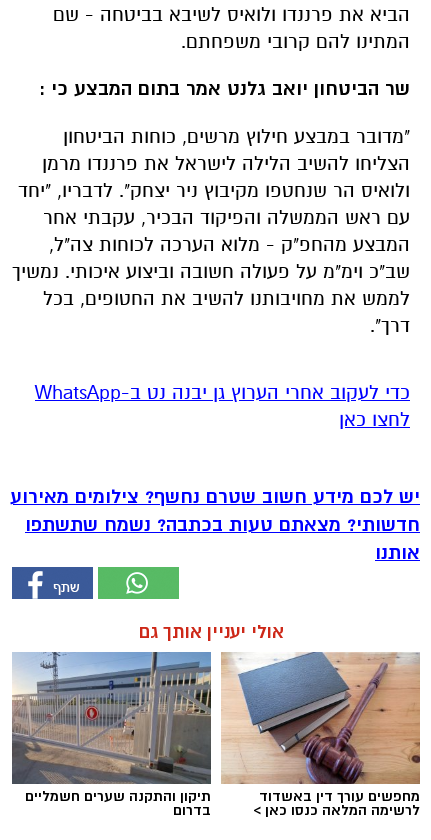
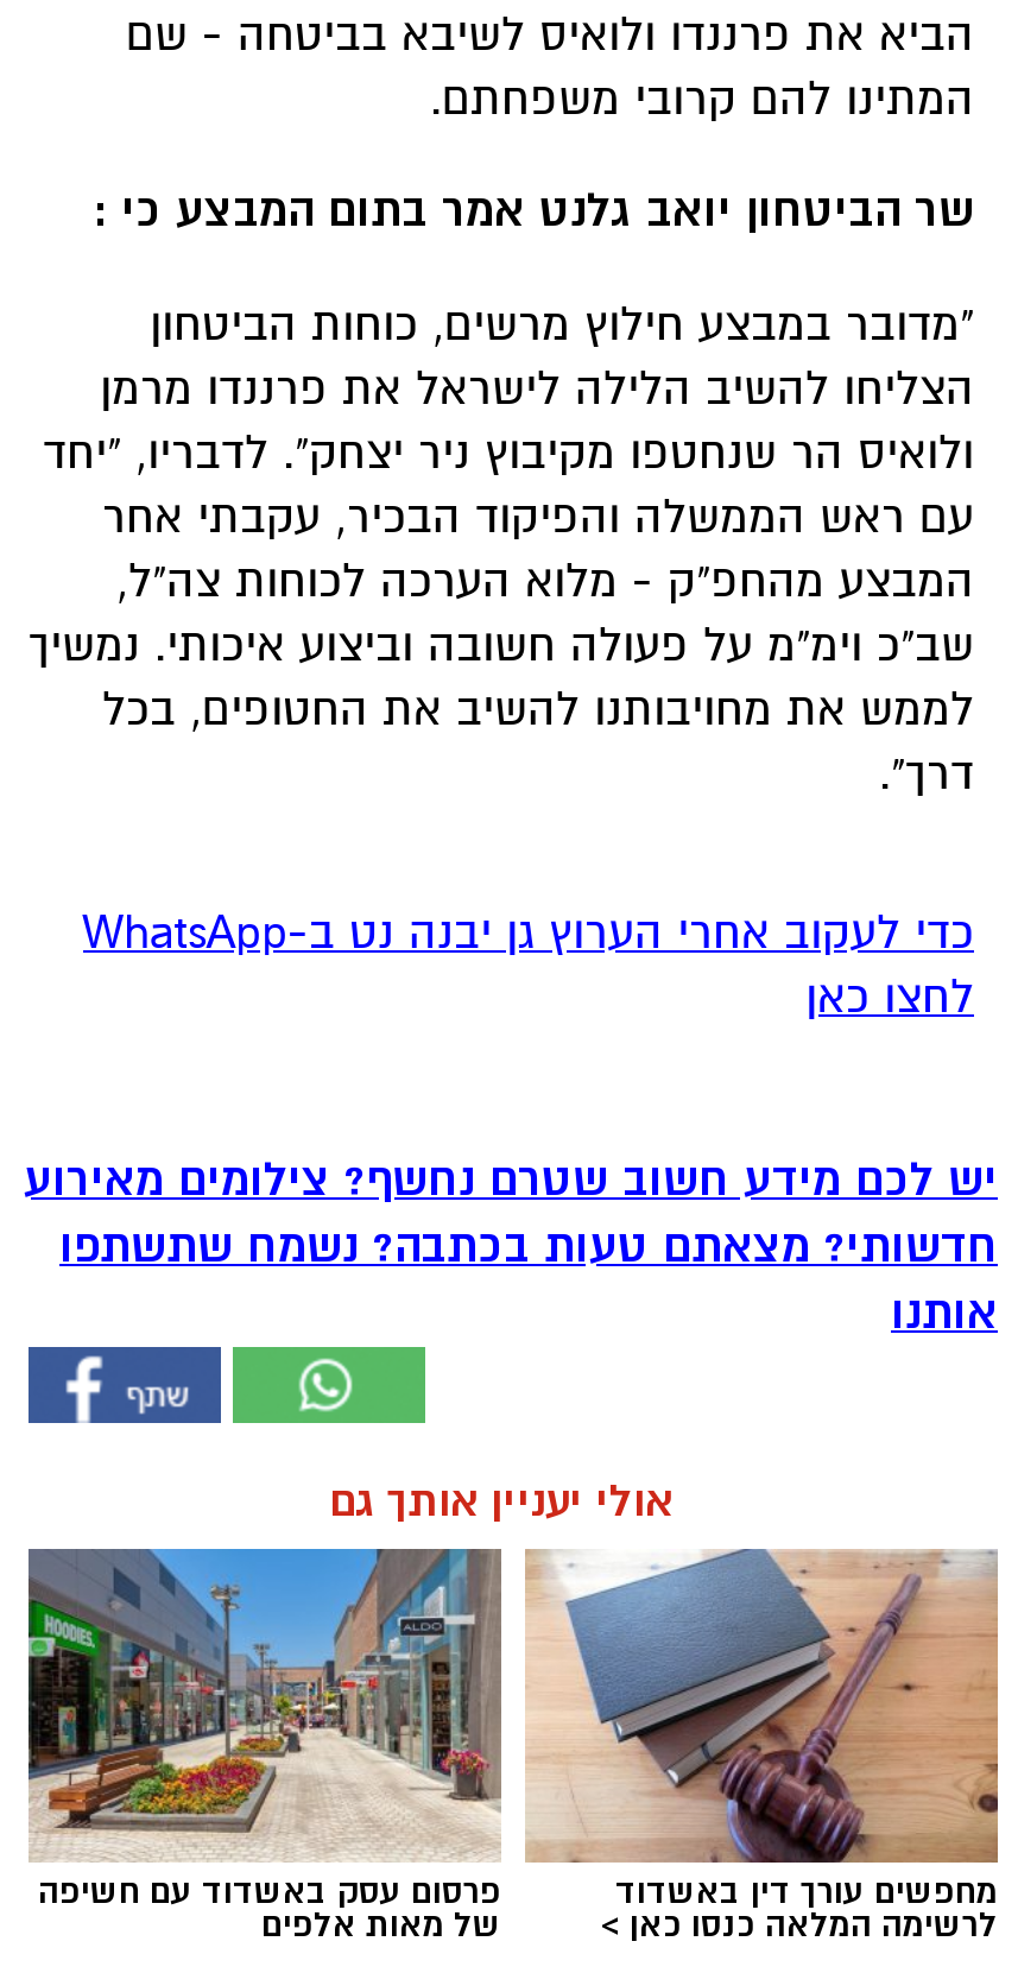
- [image]
- תיקון והתקנה שערים חשמליים
- בדרום
+ [image]
+ פרסום עסק באשדוד עם חשיפה
+ של מאות אלפים
